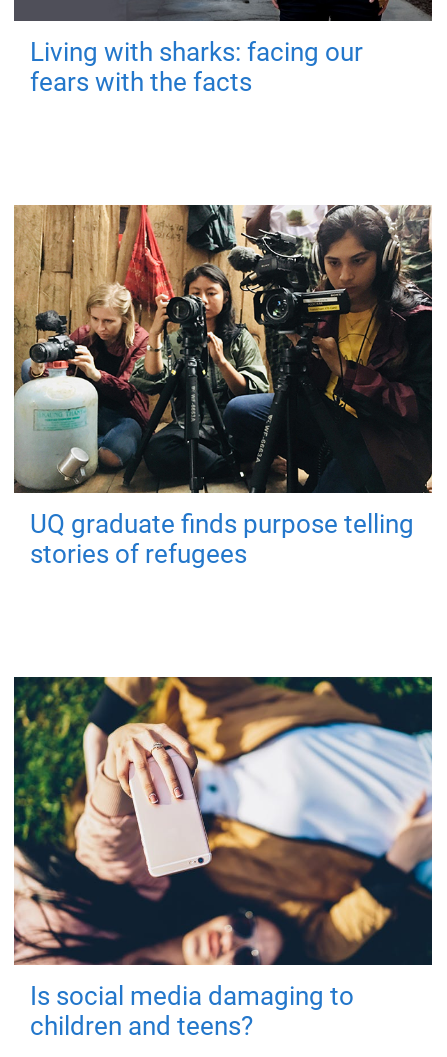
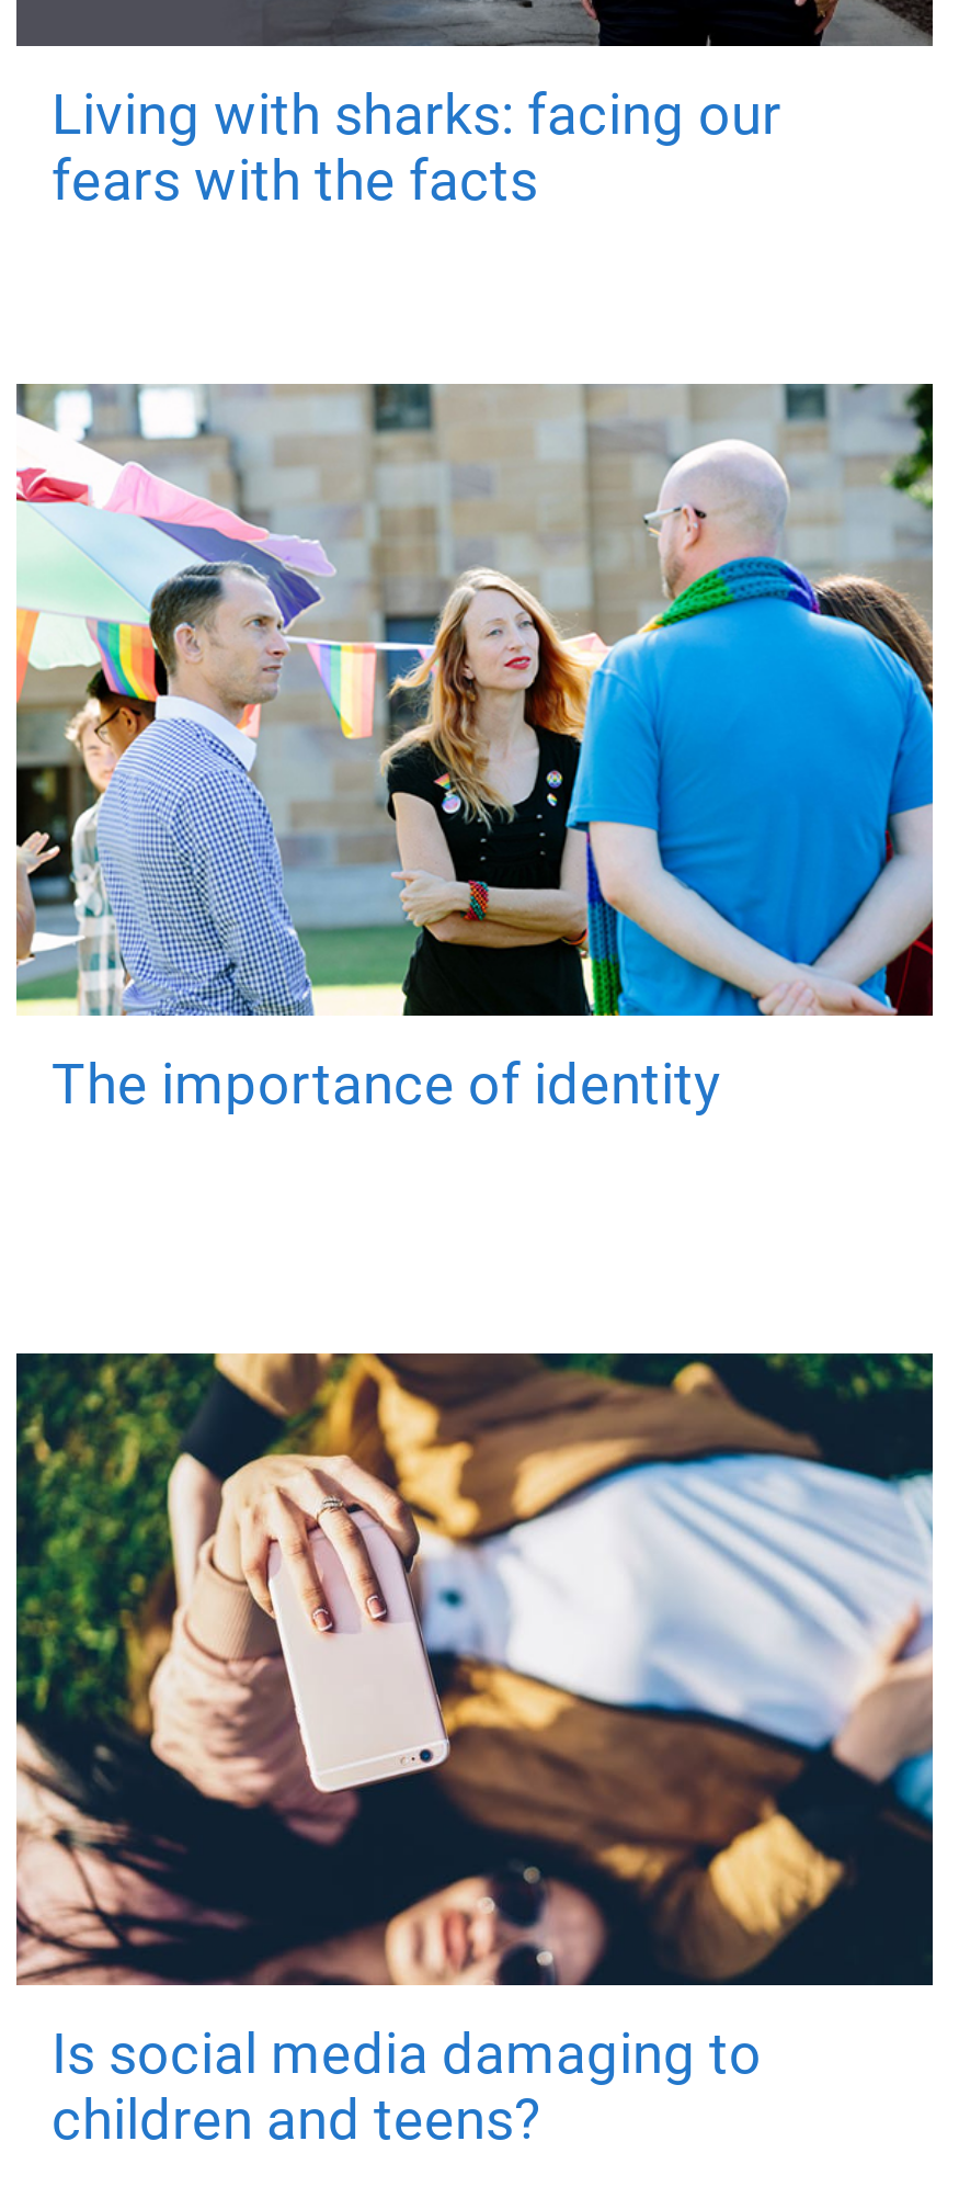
- [image]
- UQ graduate finds purpose telling
- stories of refugees
+ [image]
+ The importance of identity
